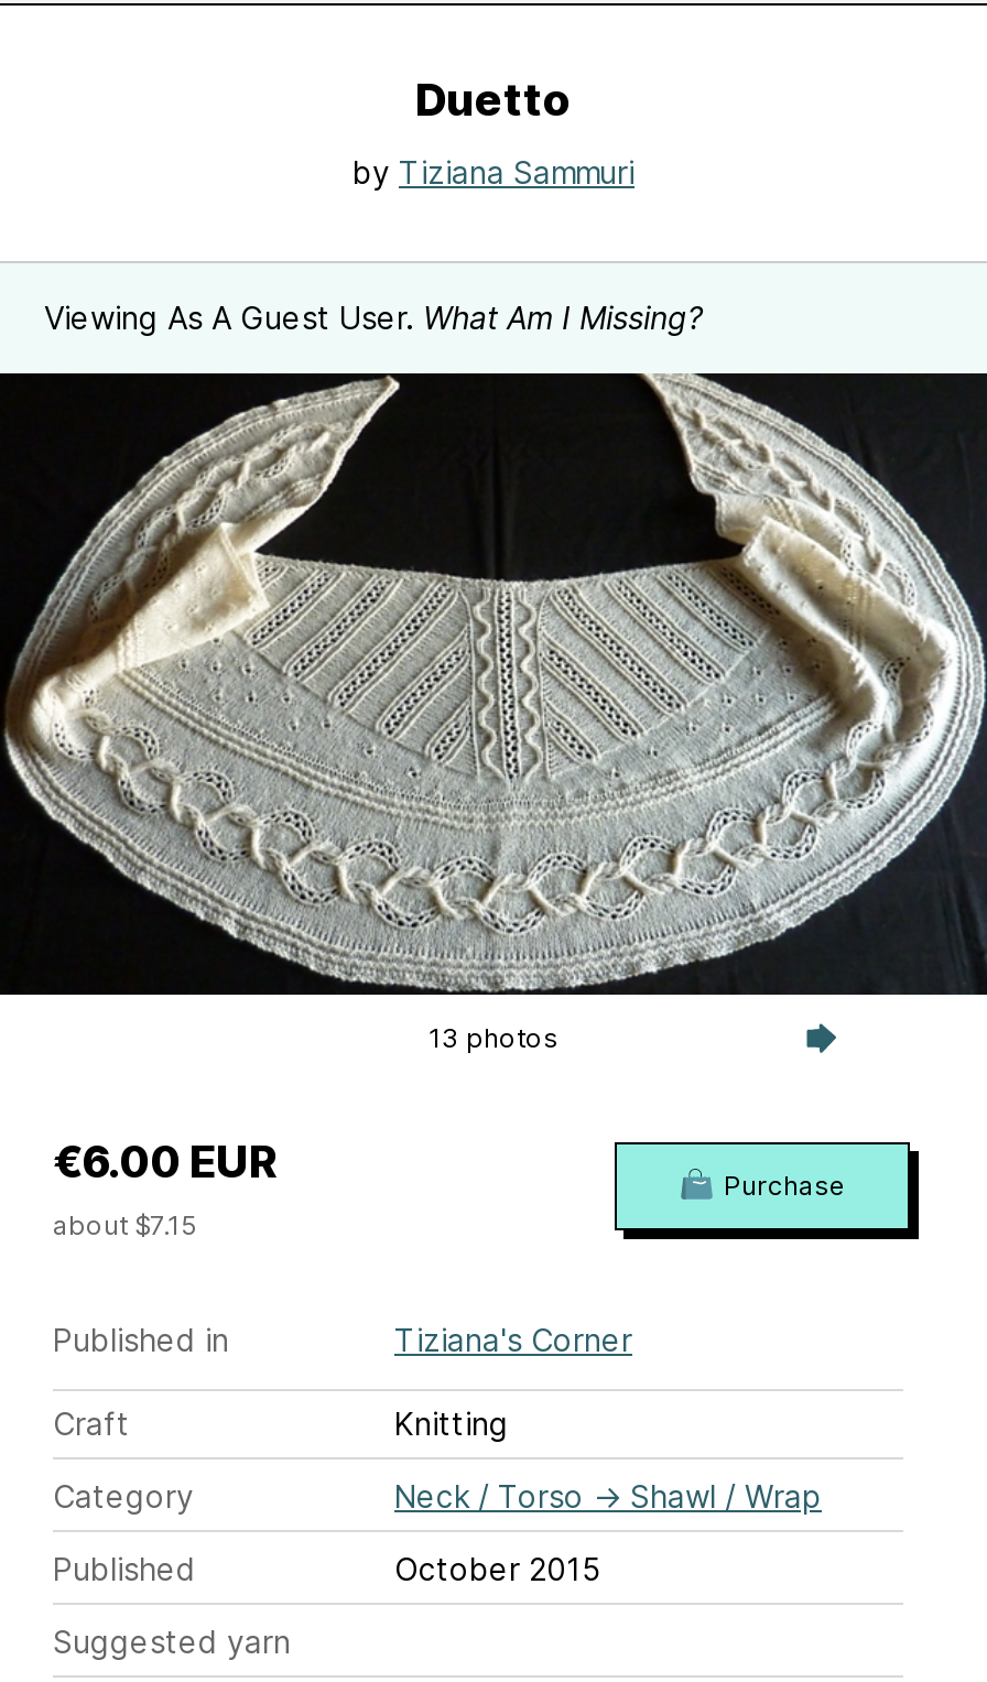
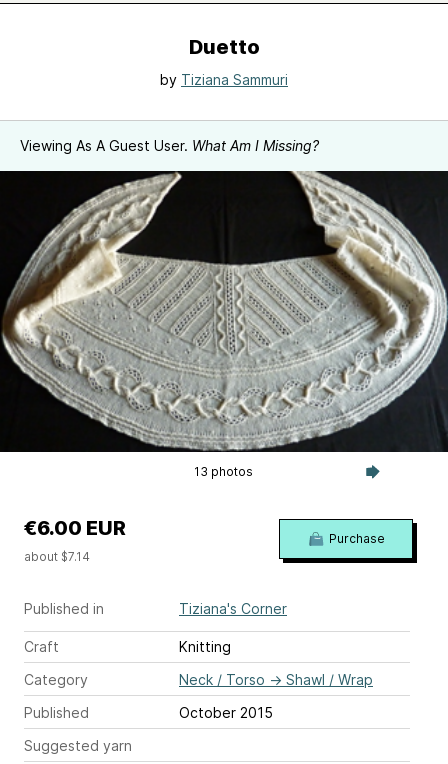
- about $7.15
+ about $7.14
